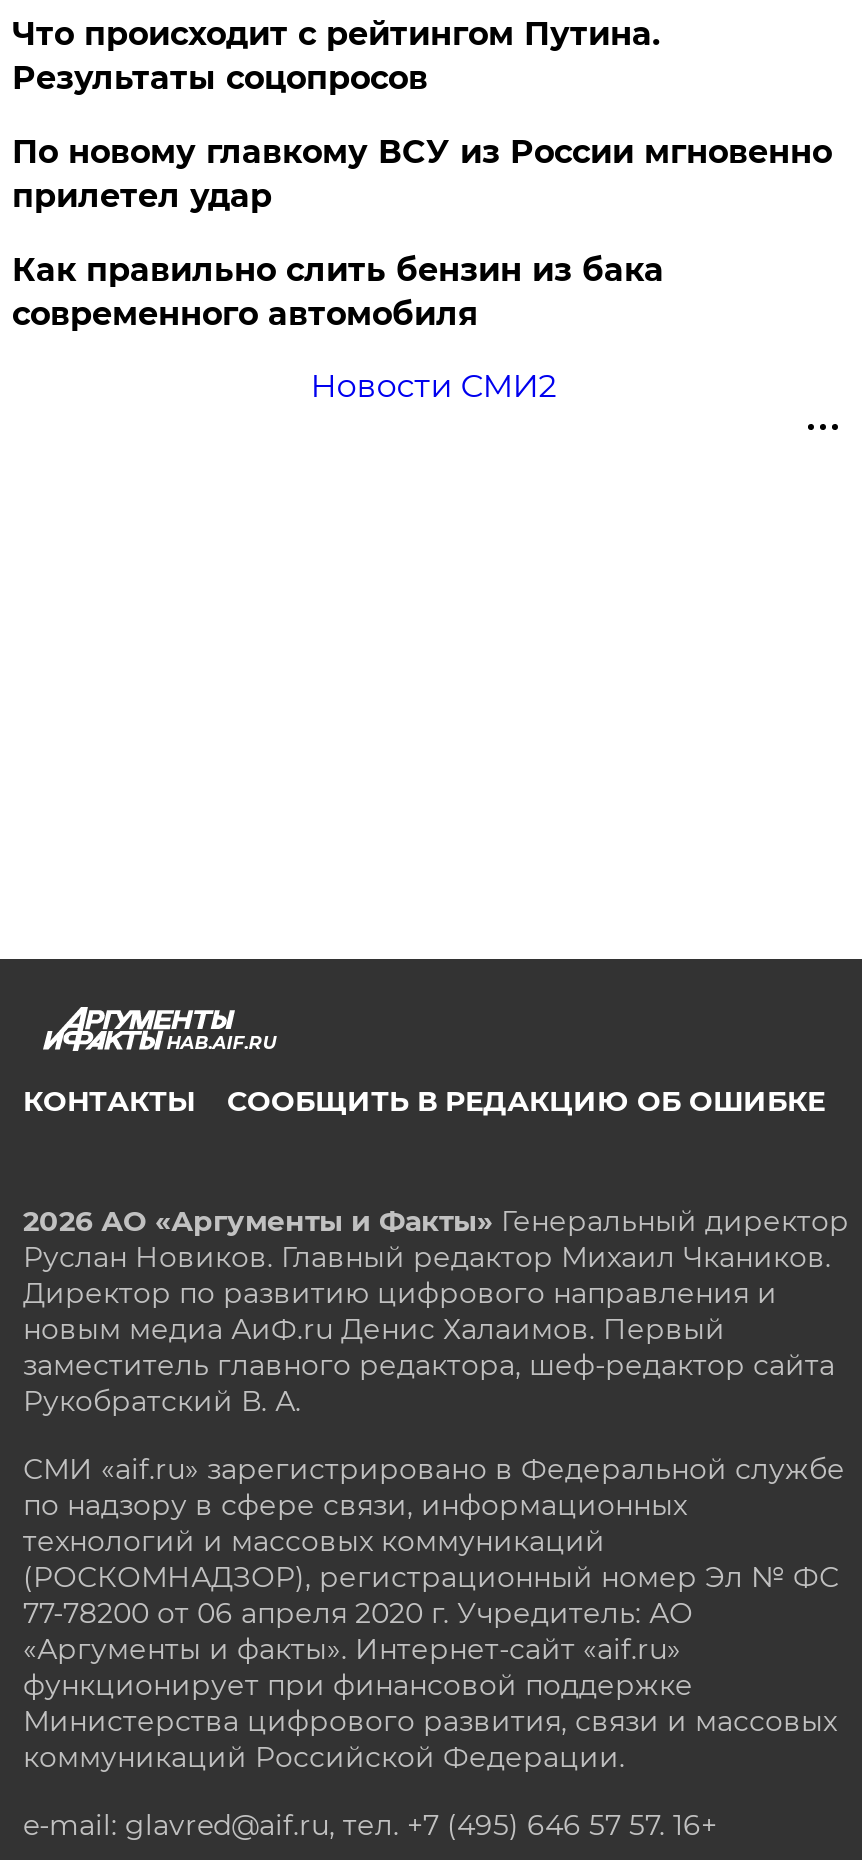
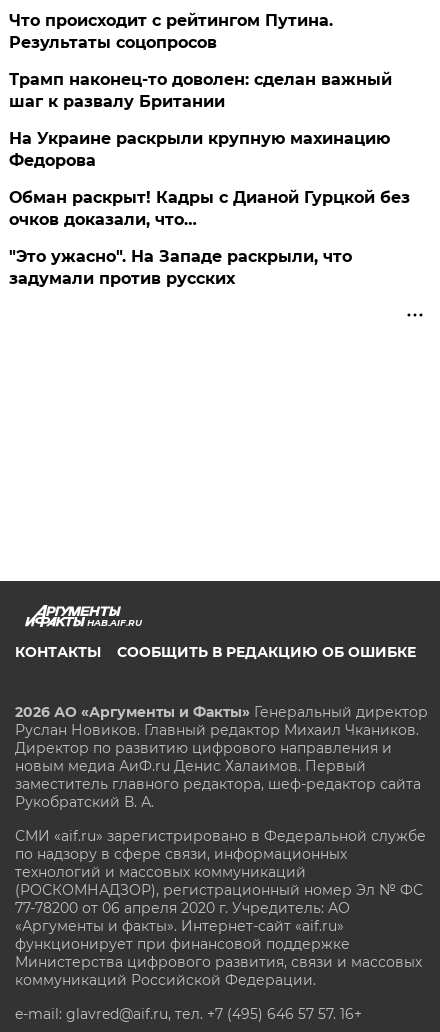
- По новому главкому ВСУ из России мгновенно
- прилетел удар
- Как правильно слить бензин из бака
- современного автомобиля
- Новости СМИ2
+ Трамп наконец-то доволен: сделан важный
+ шаг к развалу Британии
+ На Украине раскрыли крупную махинацию
+ Федорова
+ Обман раскрыт! Кадры с Дианой Гурцкой без
+ очков доказали, что…
+ "Это ужасно". На Западе раскрыли, что
+ задумали против русских
